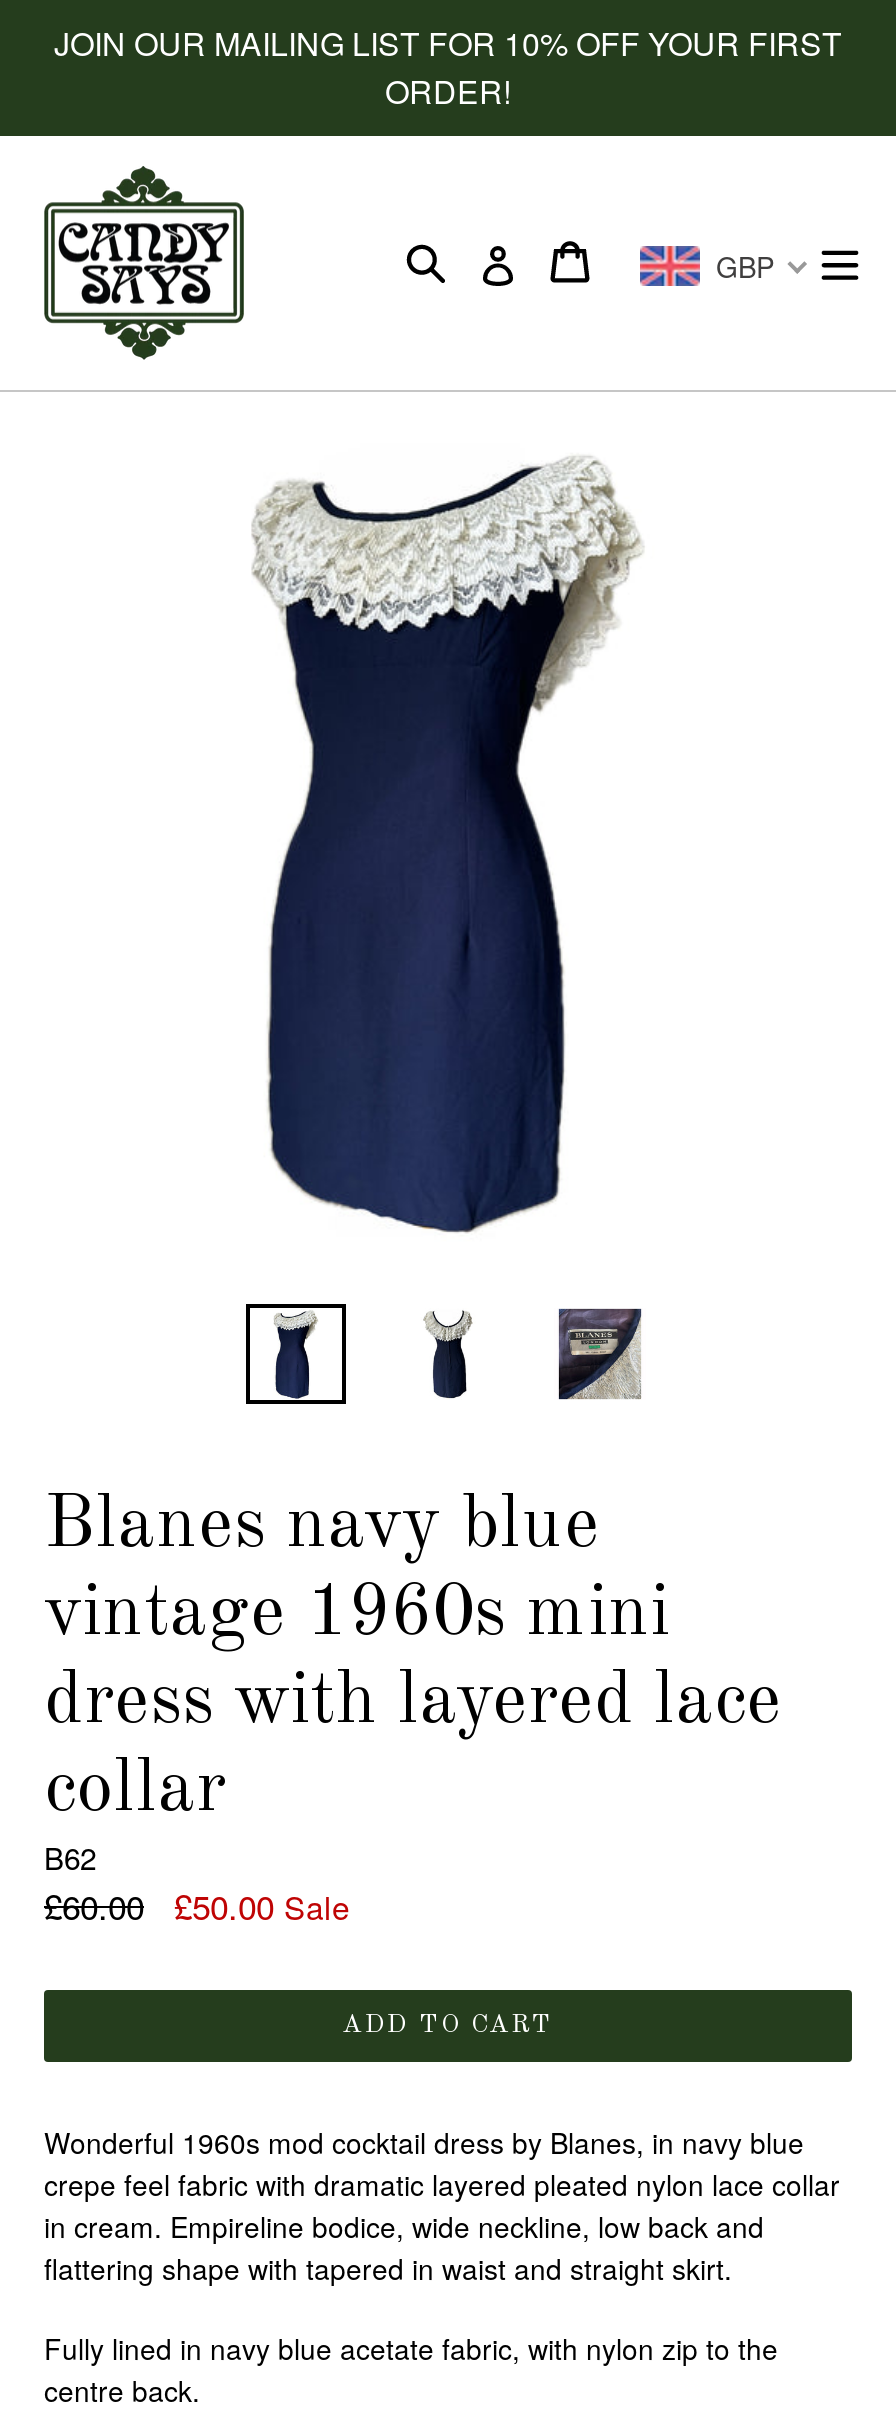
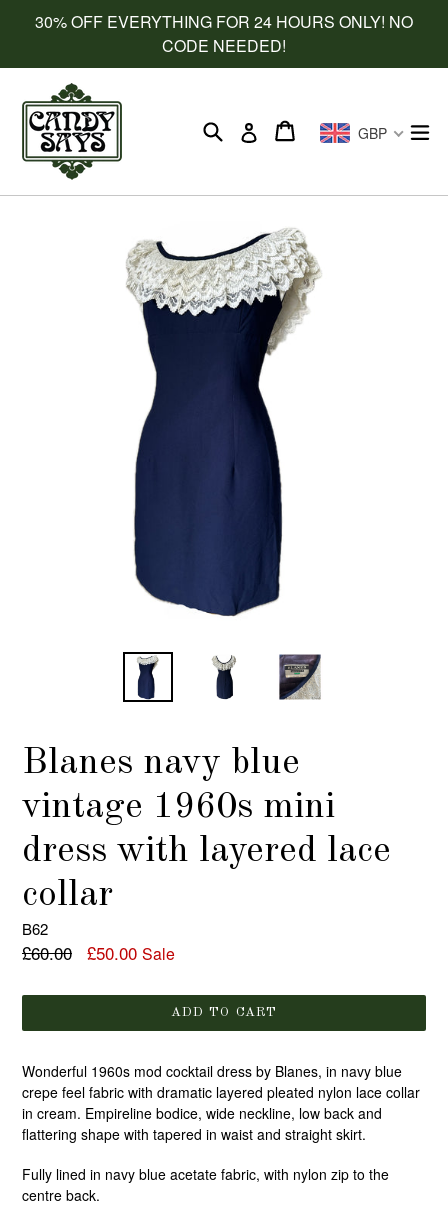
- JOIN OUR MAILING LIST FOR 10% OFF YOUR FIRST
- ORDER!
+ 30% OFF EVERYTHING FOR 24 HOURS ONLY! NO
+ CODE NEEDED!
